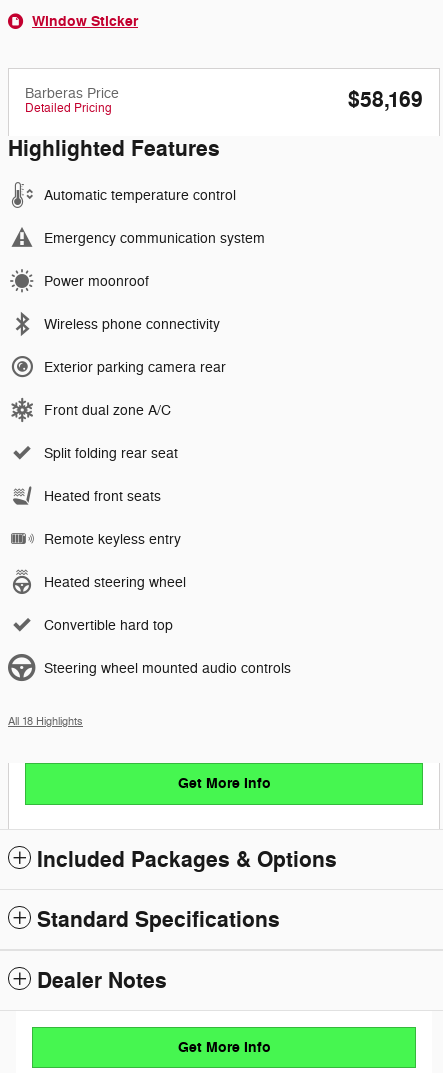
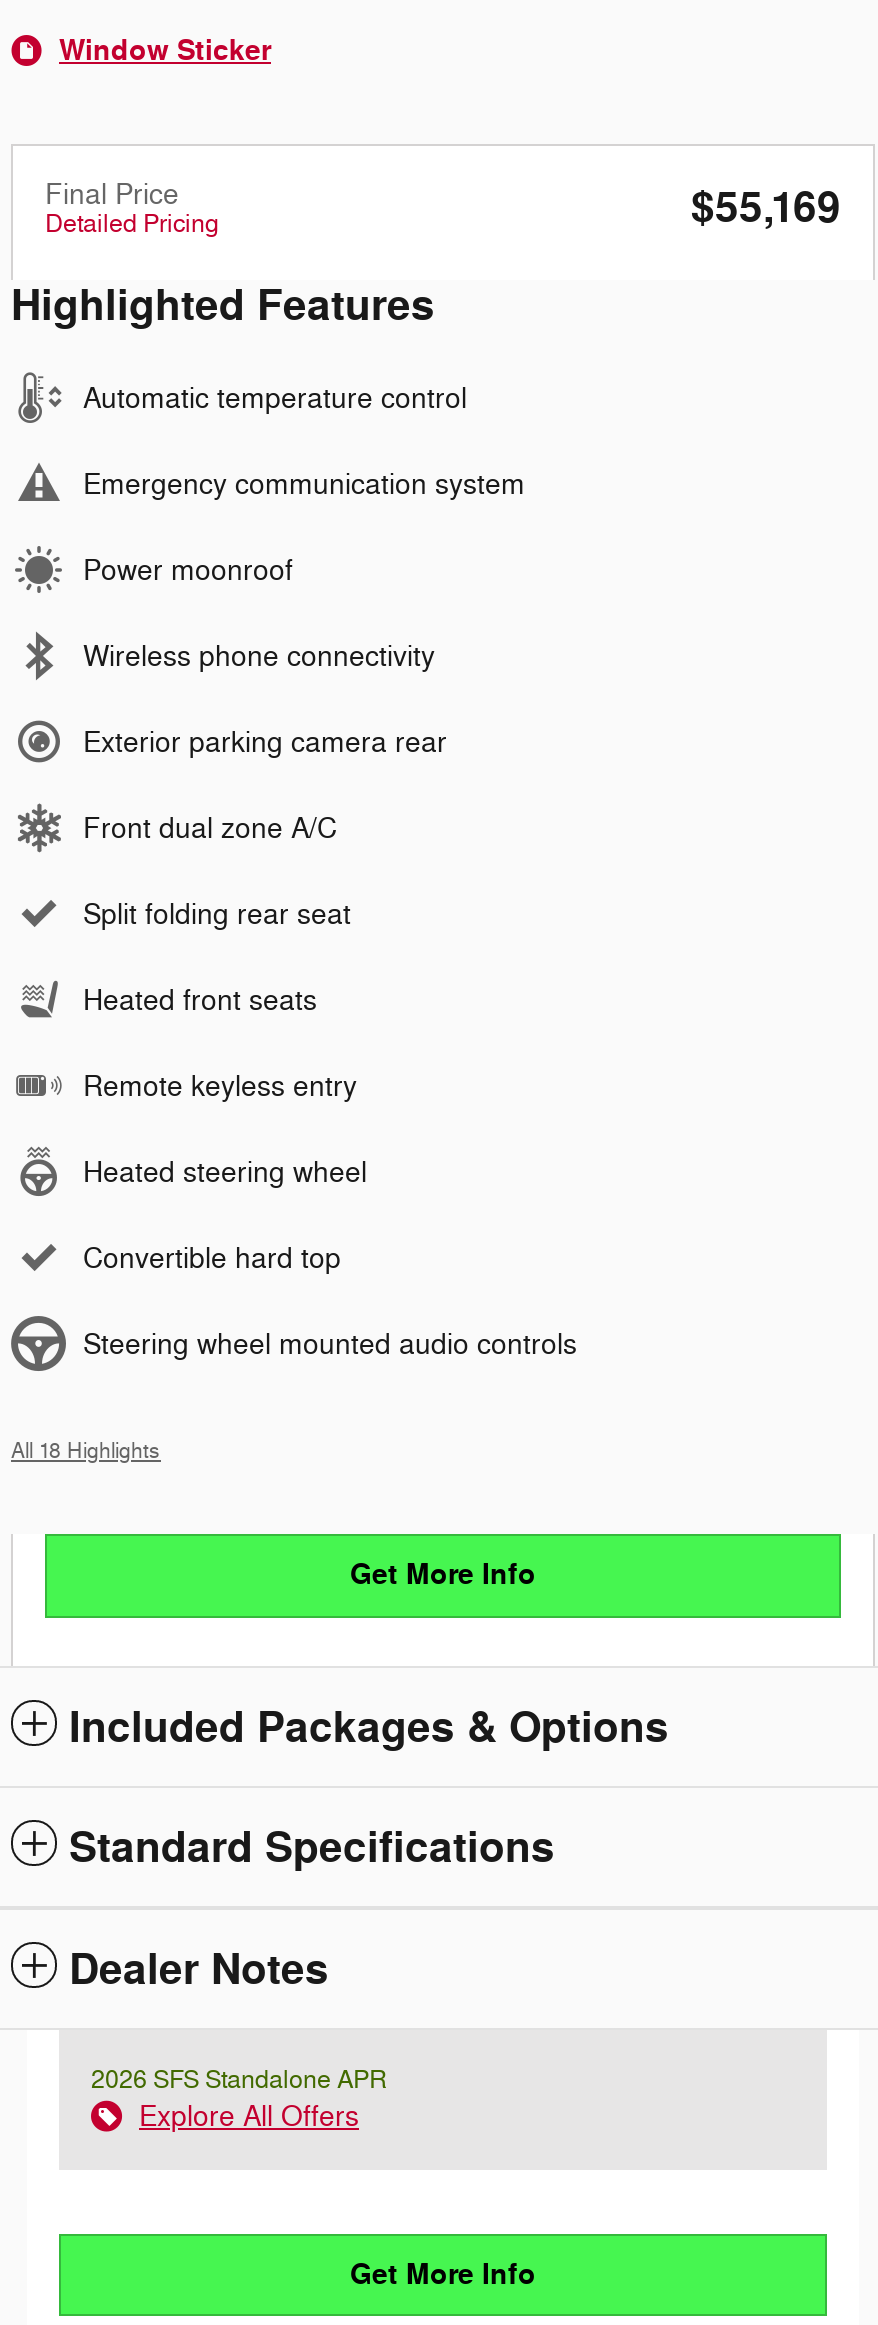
- Barberas Price
+ Final Price

- $58,169
+ $55,169

+ 2026 SFS Standalone APR
+ Explore All Offers
